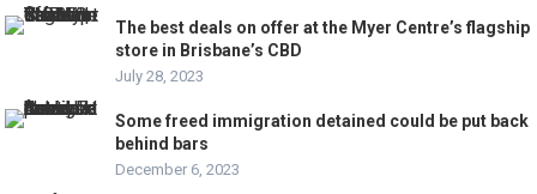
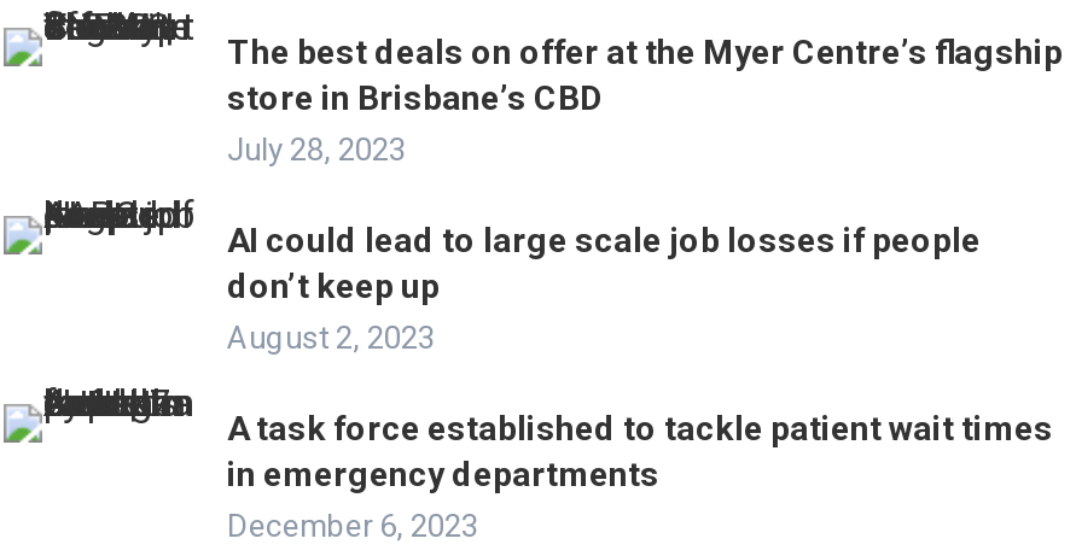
- Some freed immigration detained could be put back
- behind bars
+ AI could lead to large scale job losses if people
+ don’t keep up
+ August 2, 2023
+ A task force established to tackle patient wait times
+ in emergency departments
